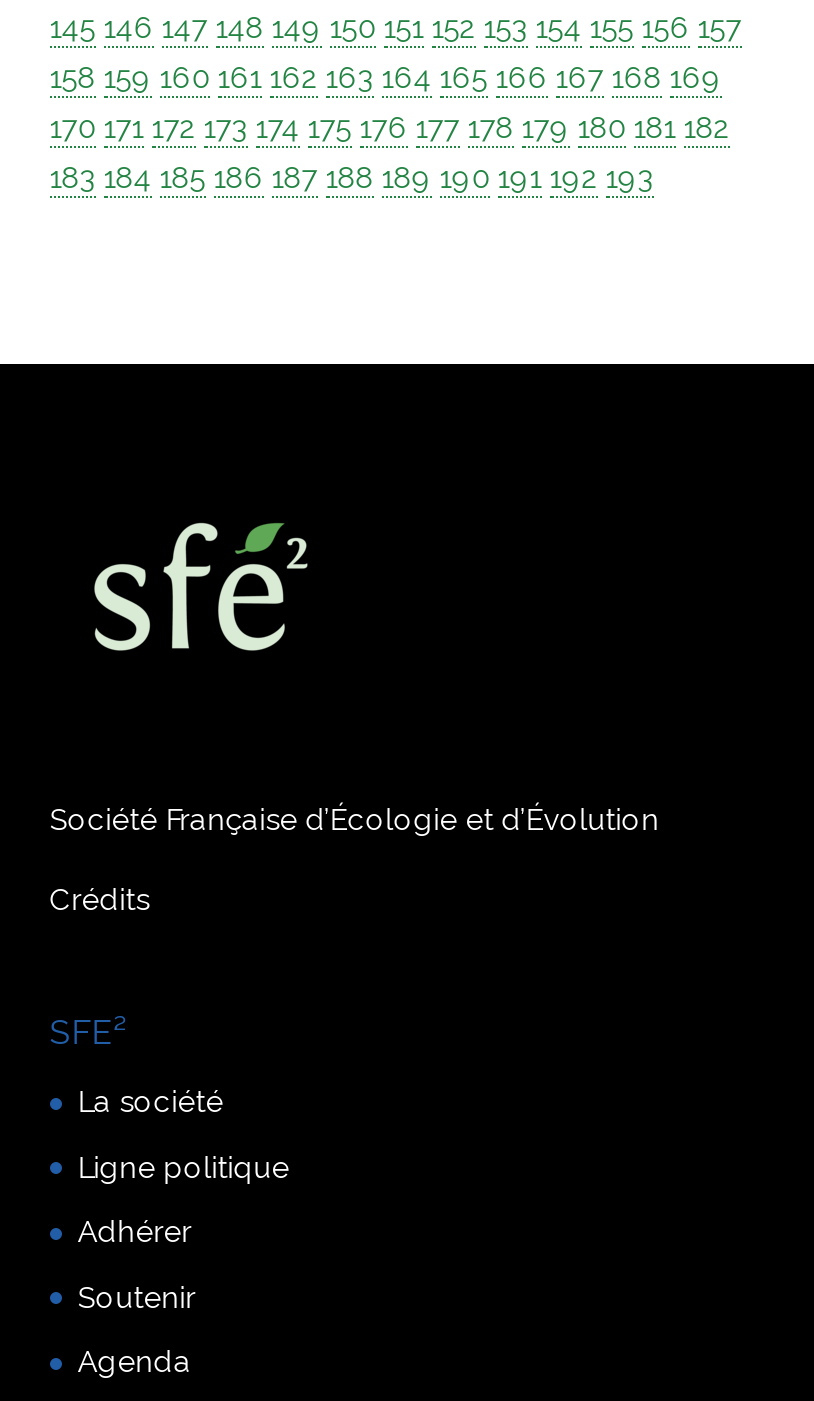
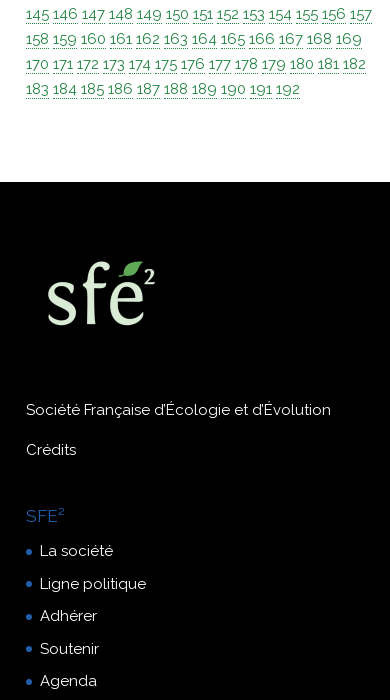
- 183 184 185 186 187 188 189 190 191 192 193
+ 183 184 185 186 187 188 189 190 191 192
